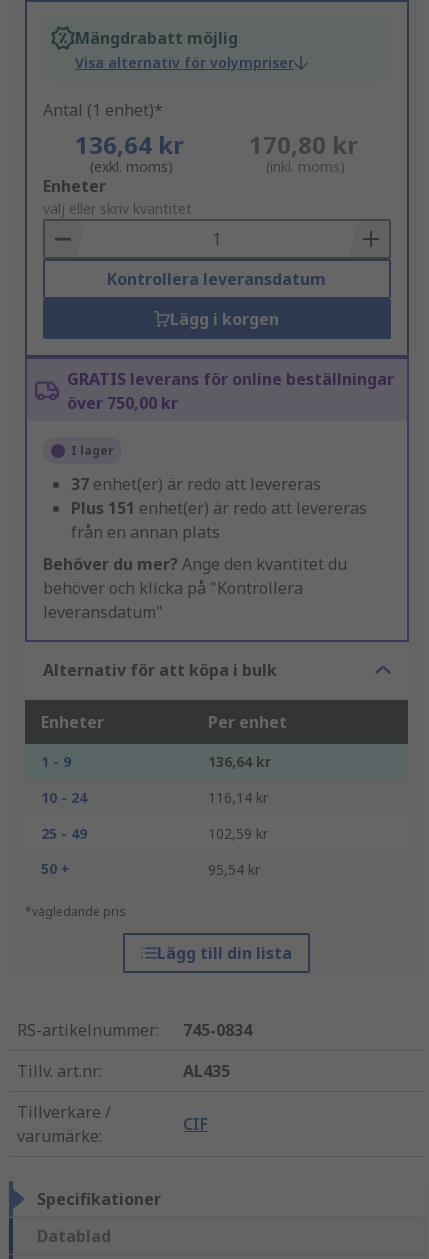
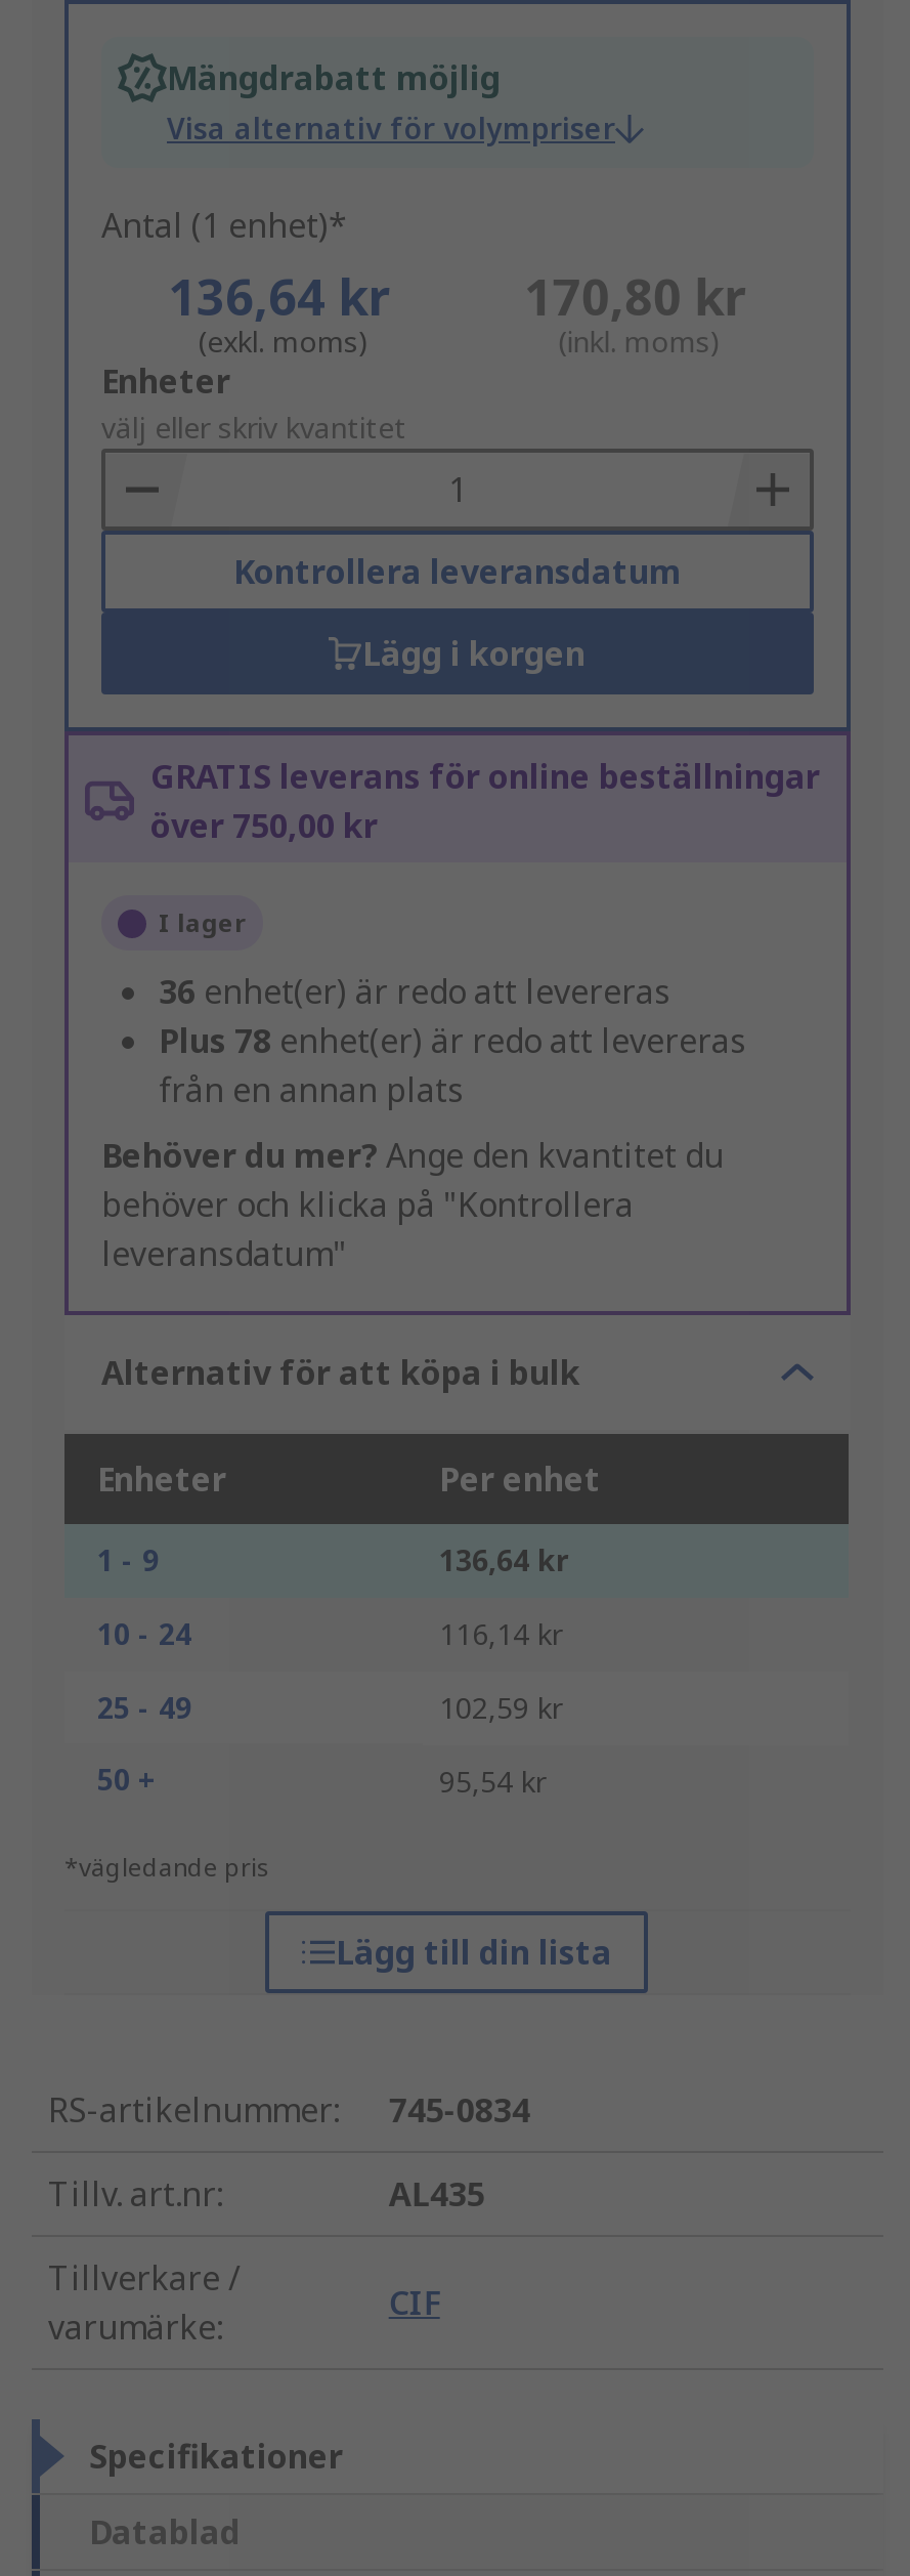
- 37 enhet(er) är redo att levereras
+ 36 enhet(er) är redo att levereras

- Plus 151 enhet(er) är redo att levereras
+ Plus 78 enhet(er) är redo att levereras
